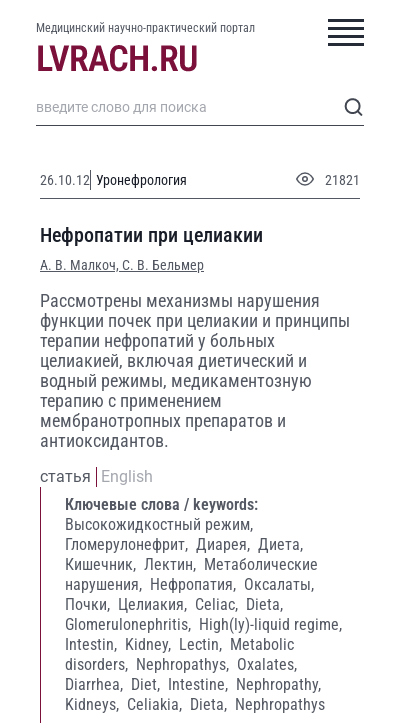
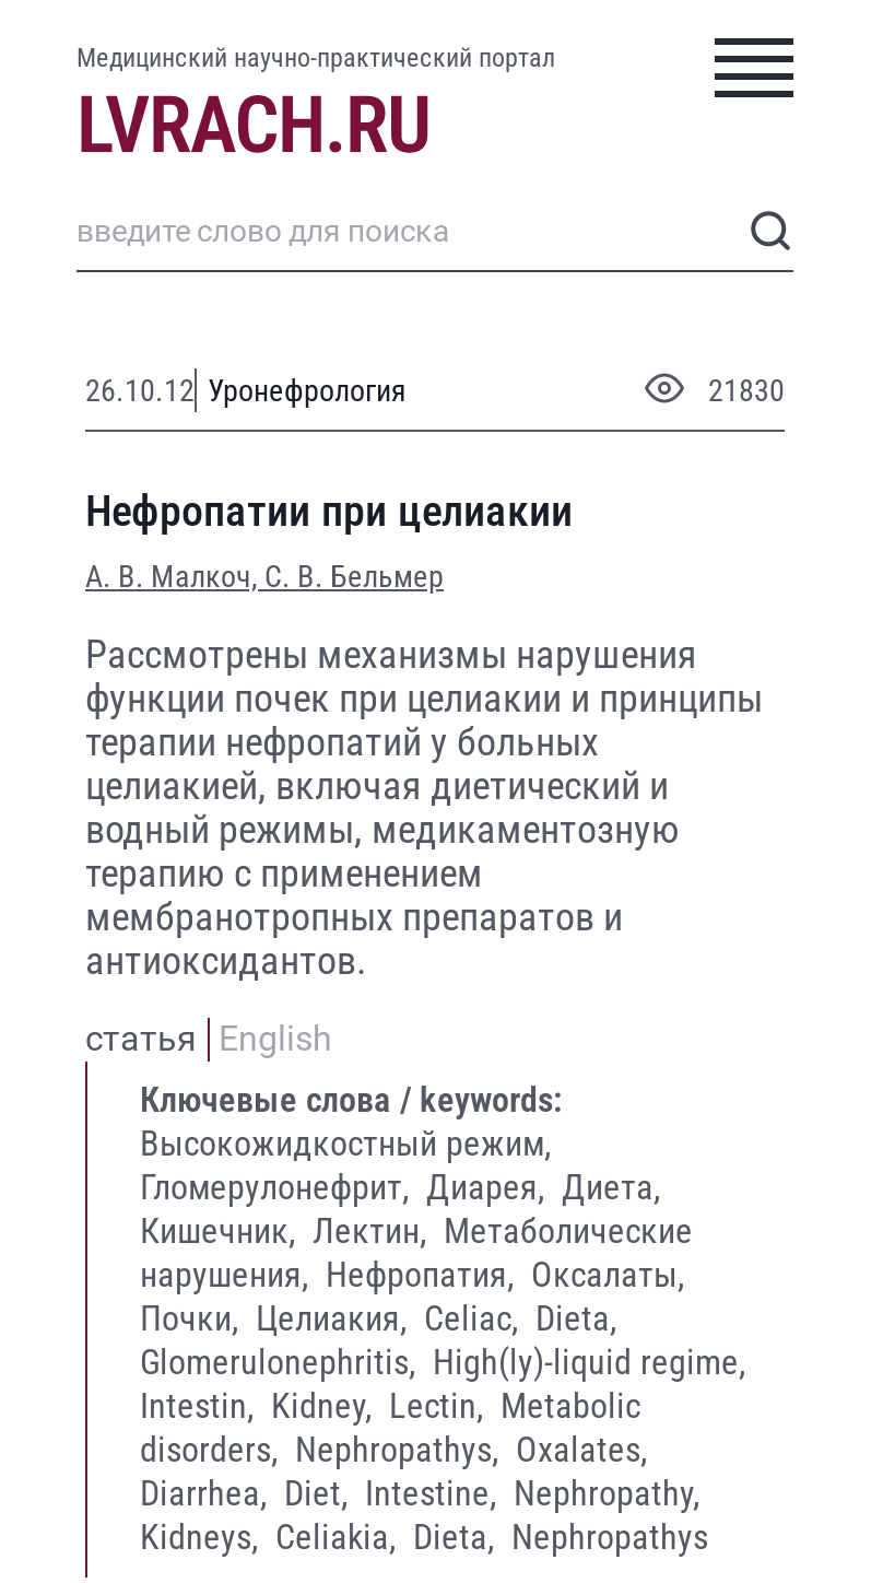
- 21821
+ 21830
